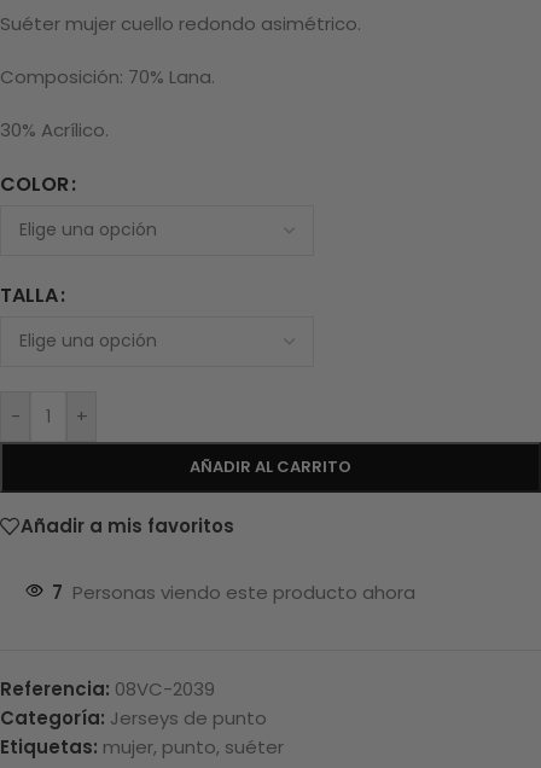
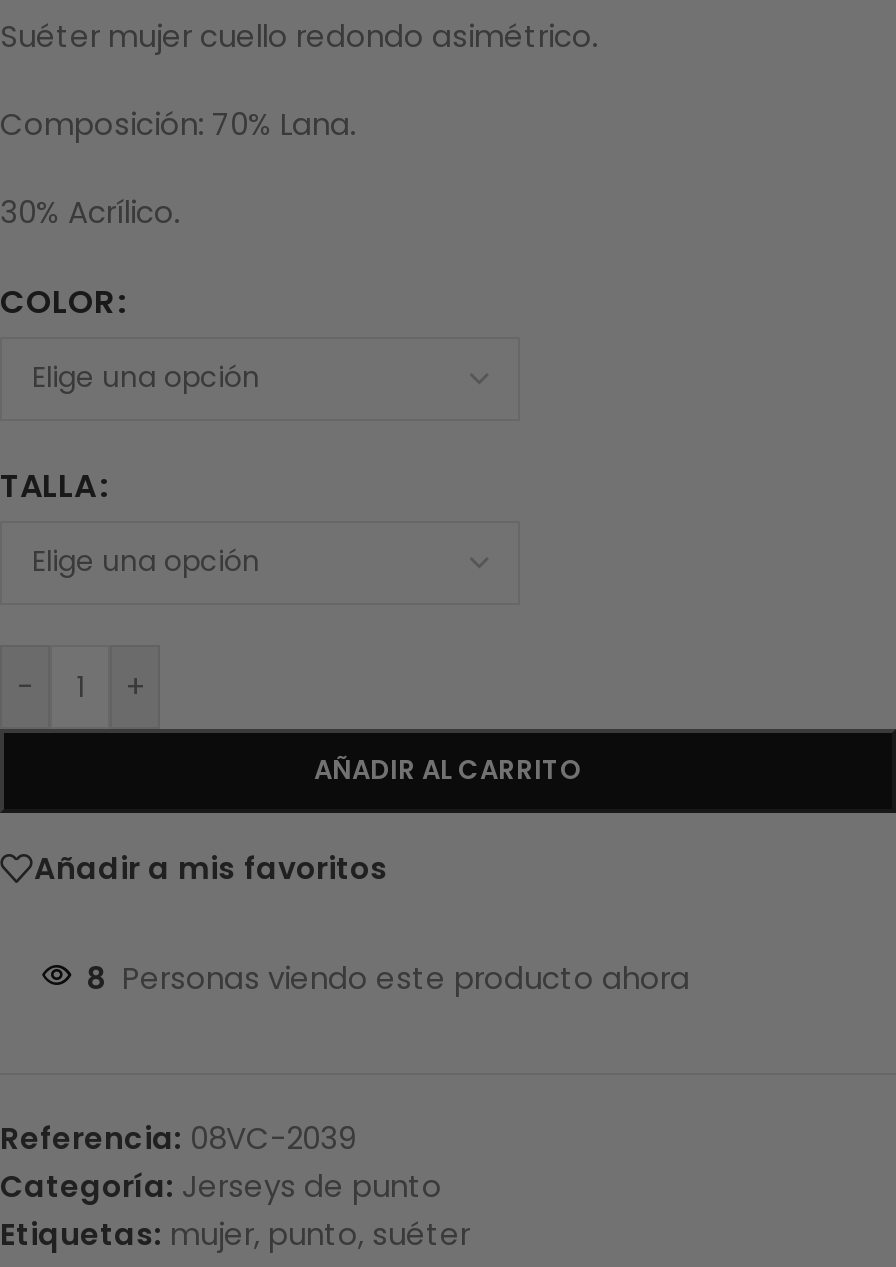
- 7 Personas viendo este producto ahora
+ 8 Personas viendo este producto ahora
